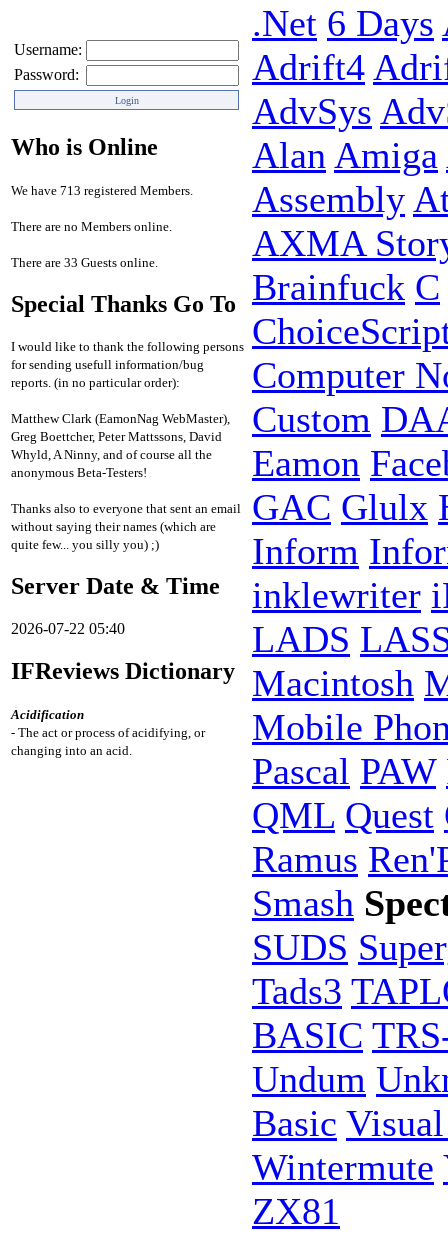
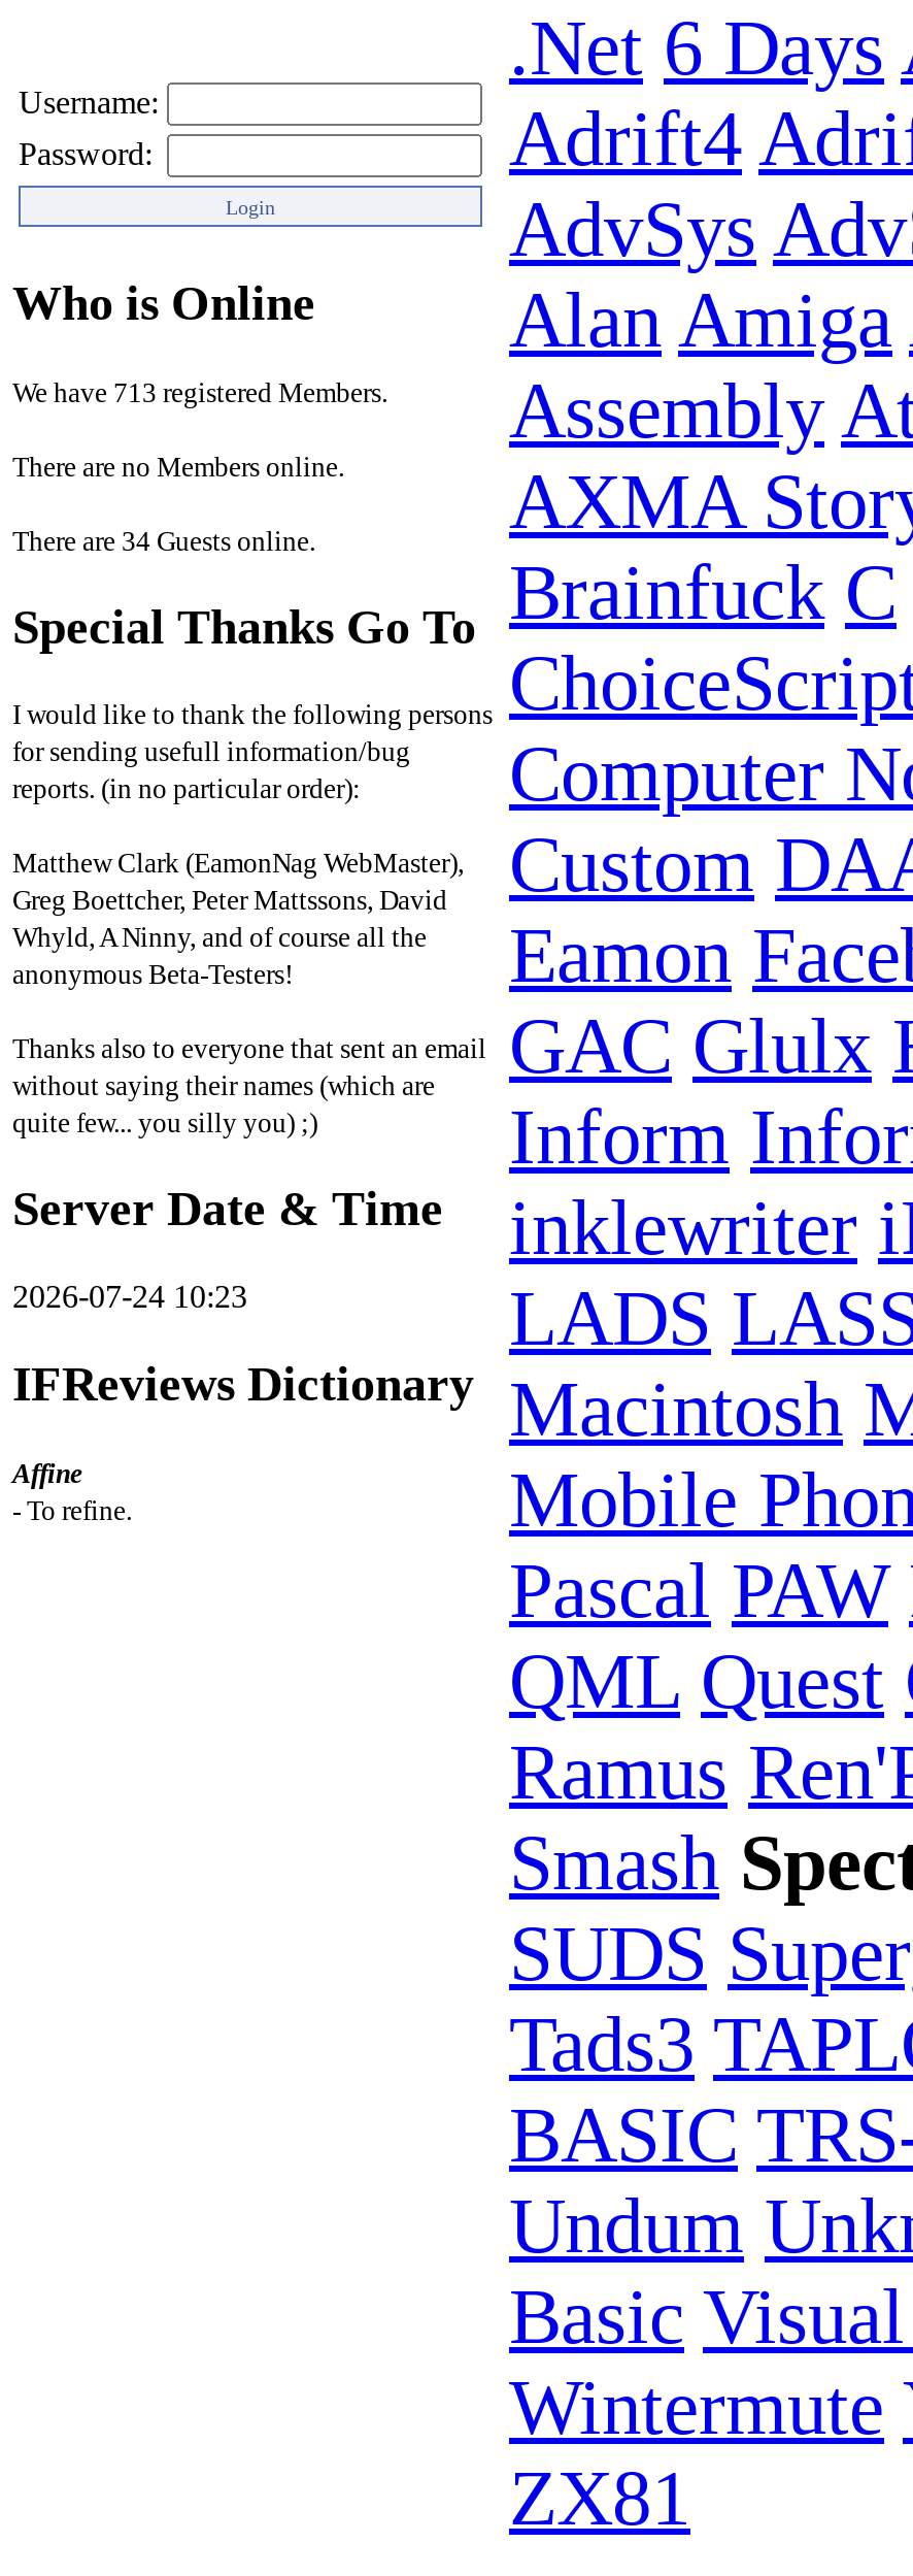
- There are 33 Guests online.
+ There are 34 Guests online.

- 2026-07-22 05:40
+ 2026-07-24 10:23

- Acidification
- - The act or process of acidifying, or
- changing into an acid.
+ Affine
+ - To refine.
